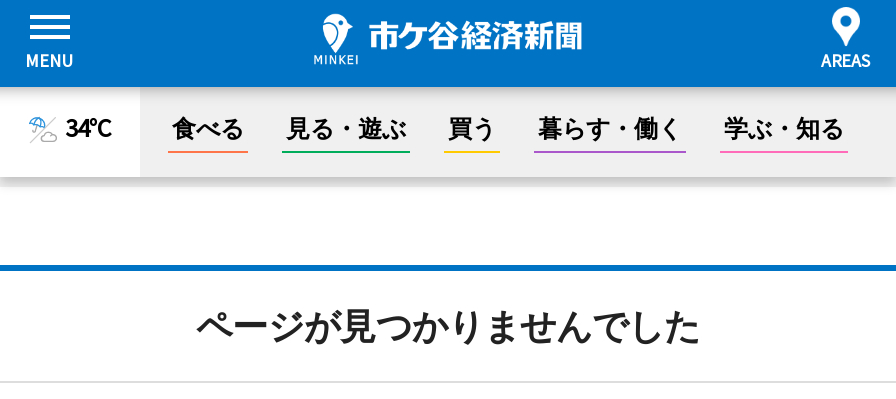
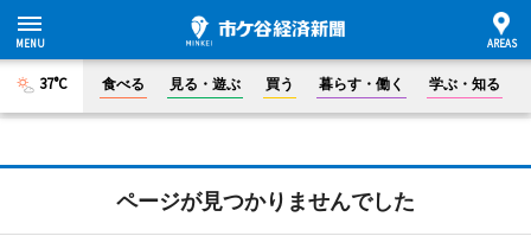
- 34°C 食べる 見る・遊ぶ 買う 暮らす・働く 学ぶ・知る
+ 37°C 食べる 見る・遊ぶ 買う 暮らす・働く 学ぶ・知る
